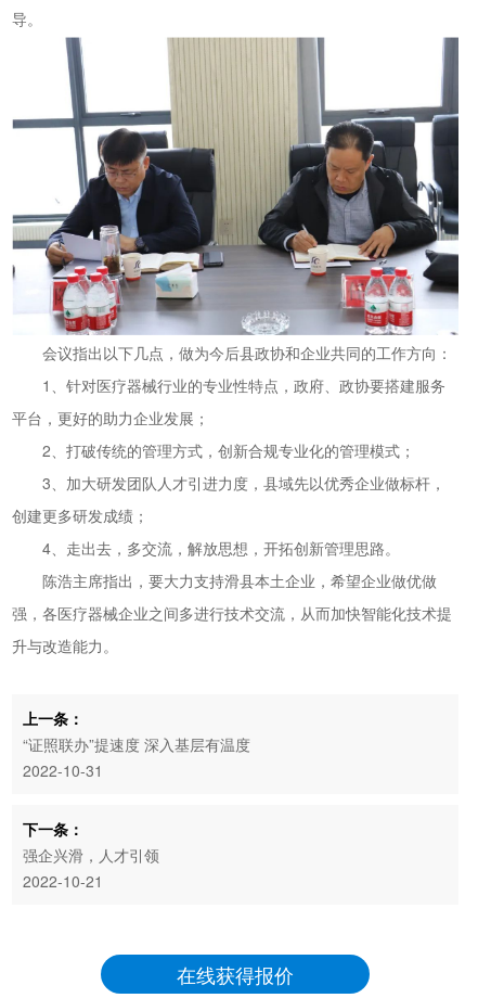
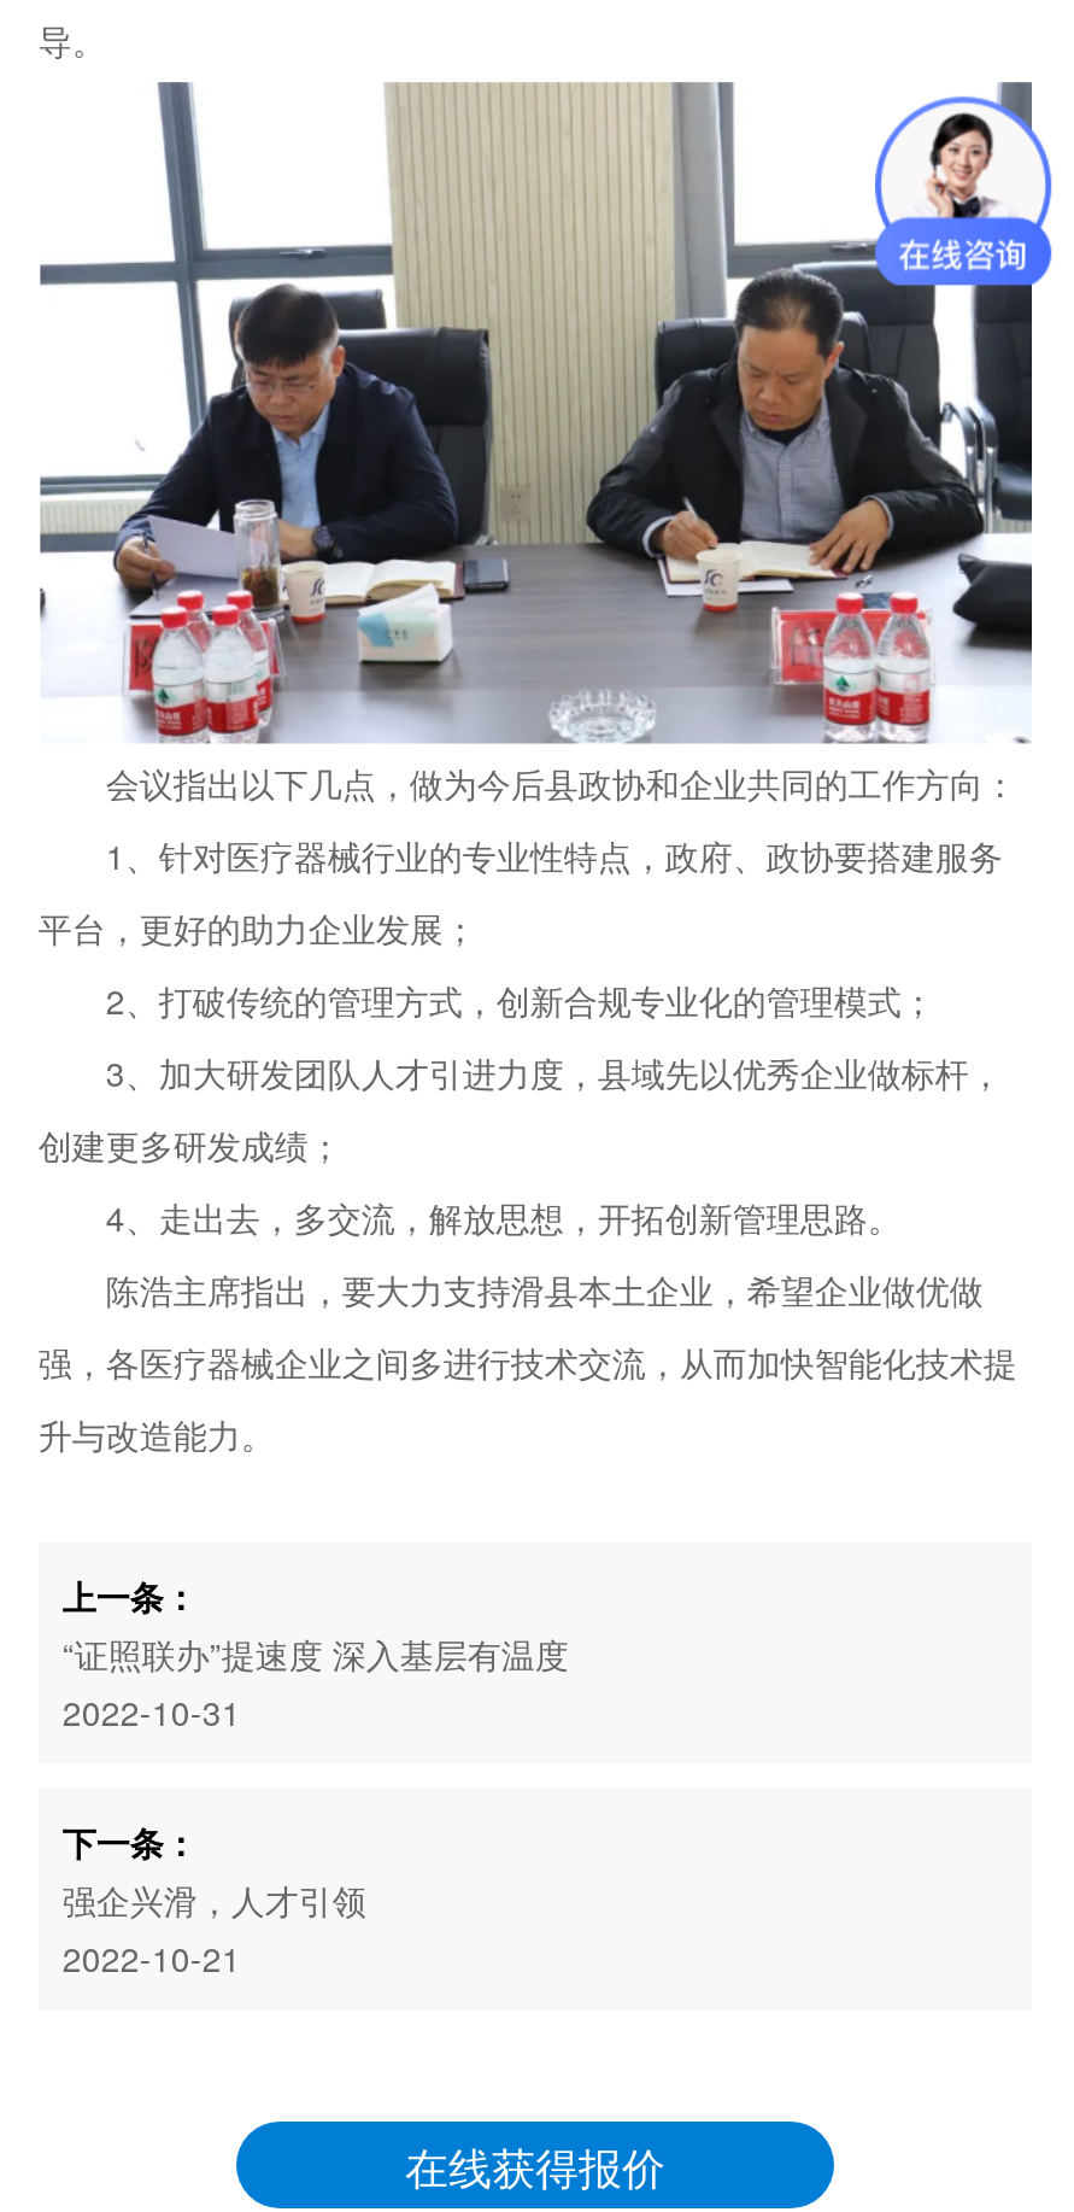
- [image]
+ [image]
